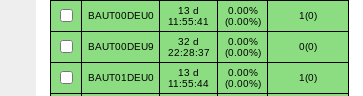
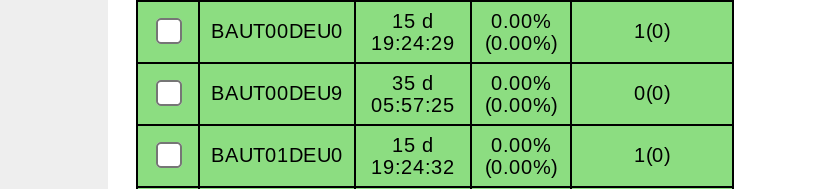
- 13 d
+ 15 d

- 11:55:41 (0.00%)
+ 19:24:29 (0.00%)

- 32 d
+ 35 d

- 22:28:37 (0.00%)
+ 05:57:25 (0.00%)

- 13 d
+ 15 d

- 11:55:44 (0.00%)
+ 19:24:32 (0.00%)
